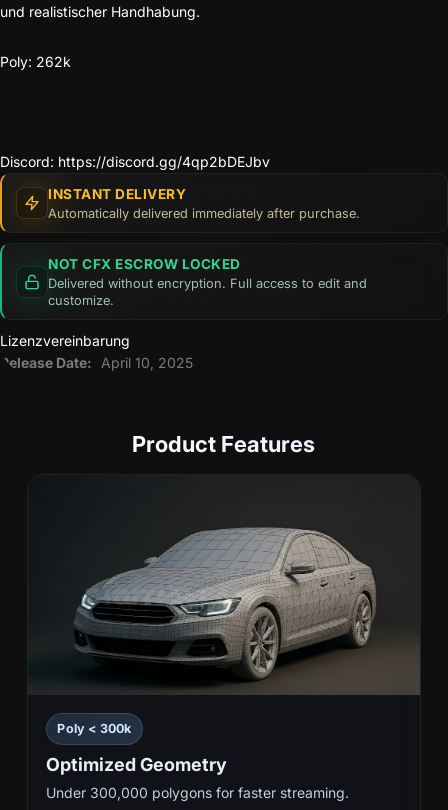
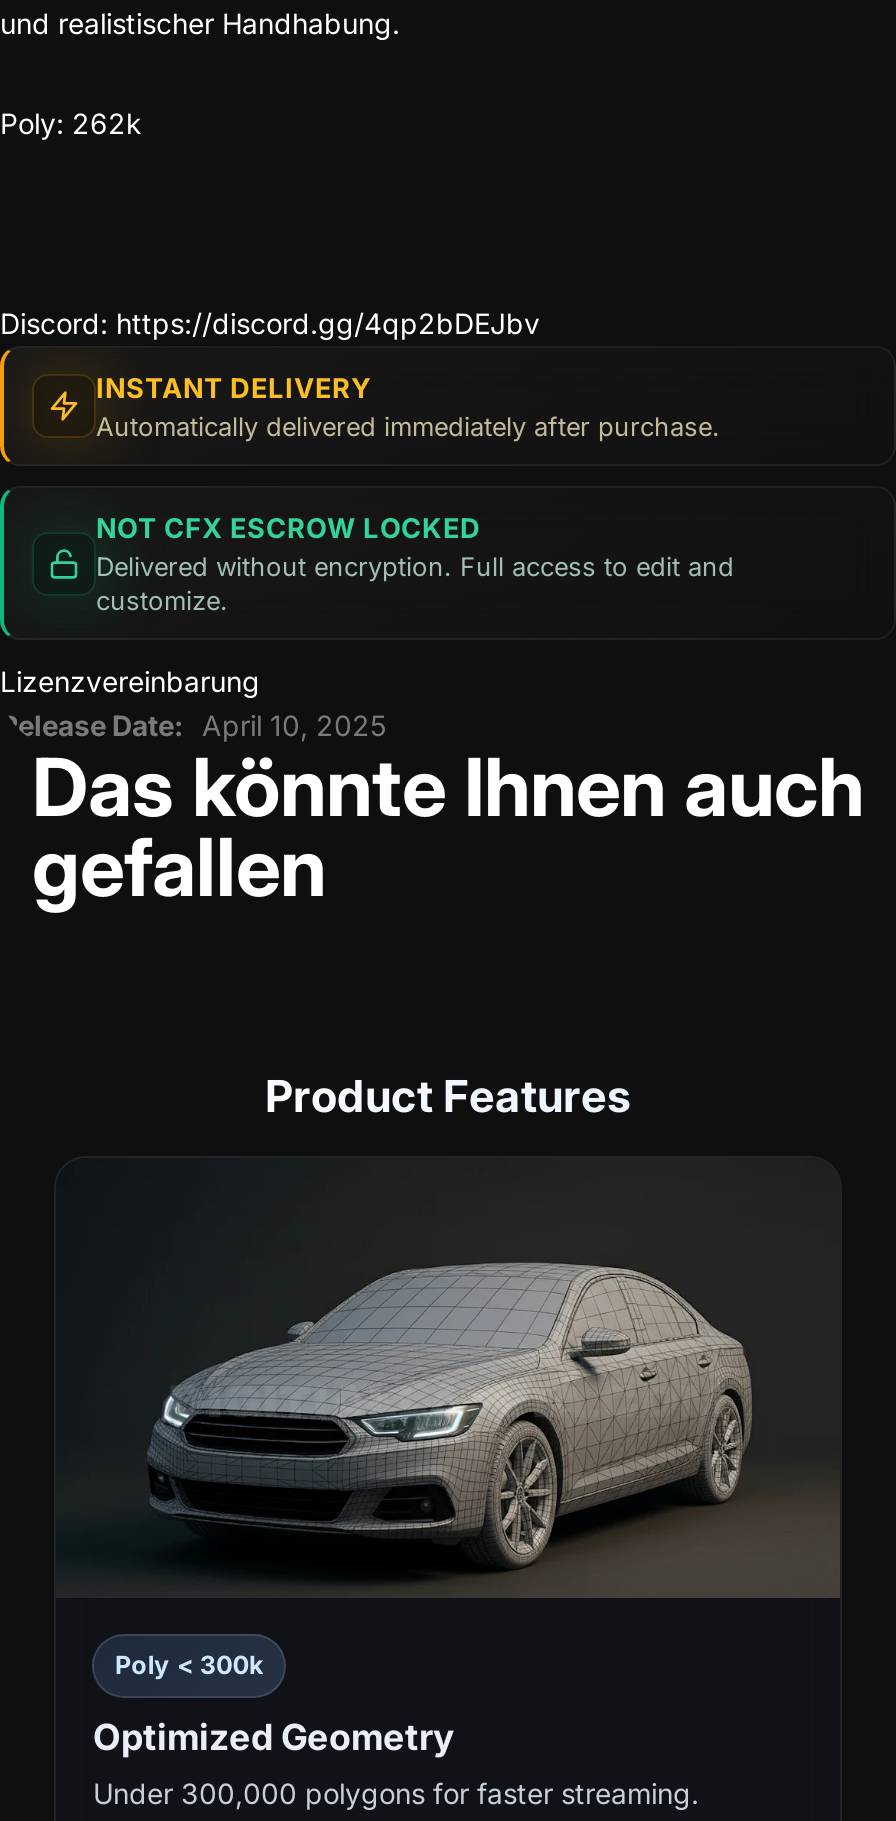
+ Das könnte Ihnen auch
+ gefallen
